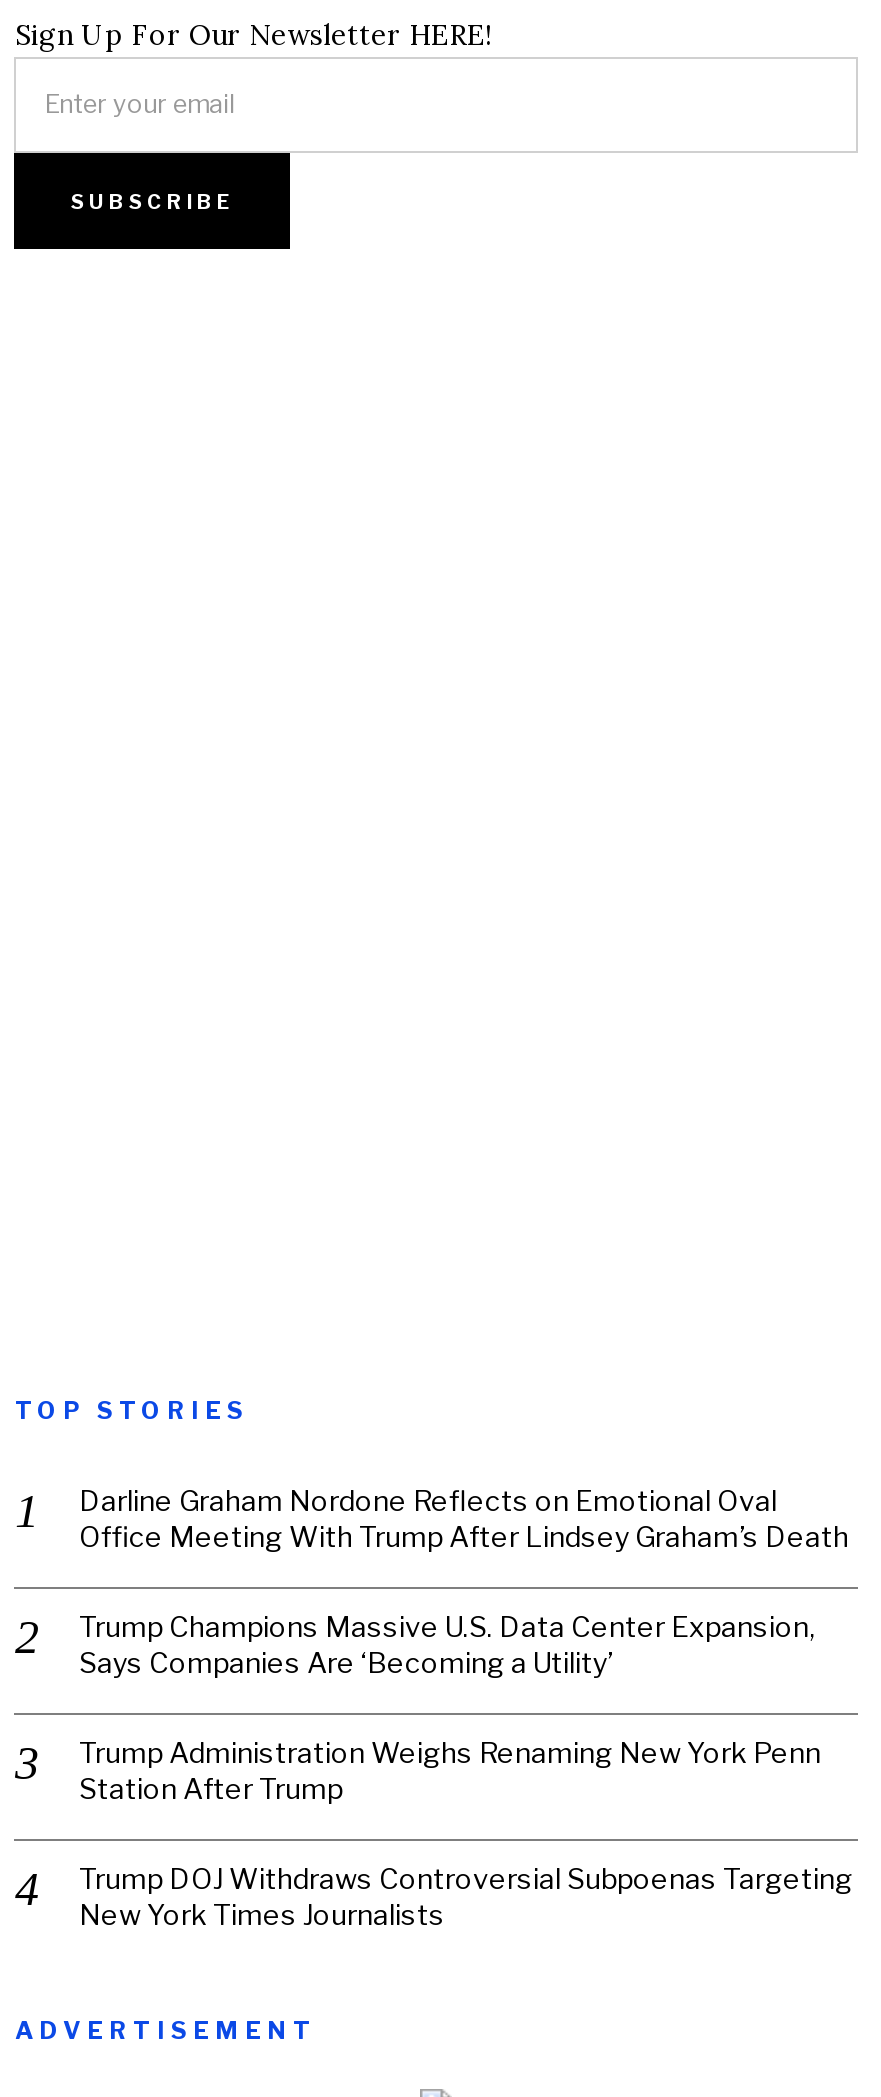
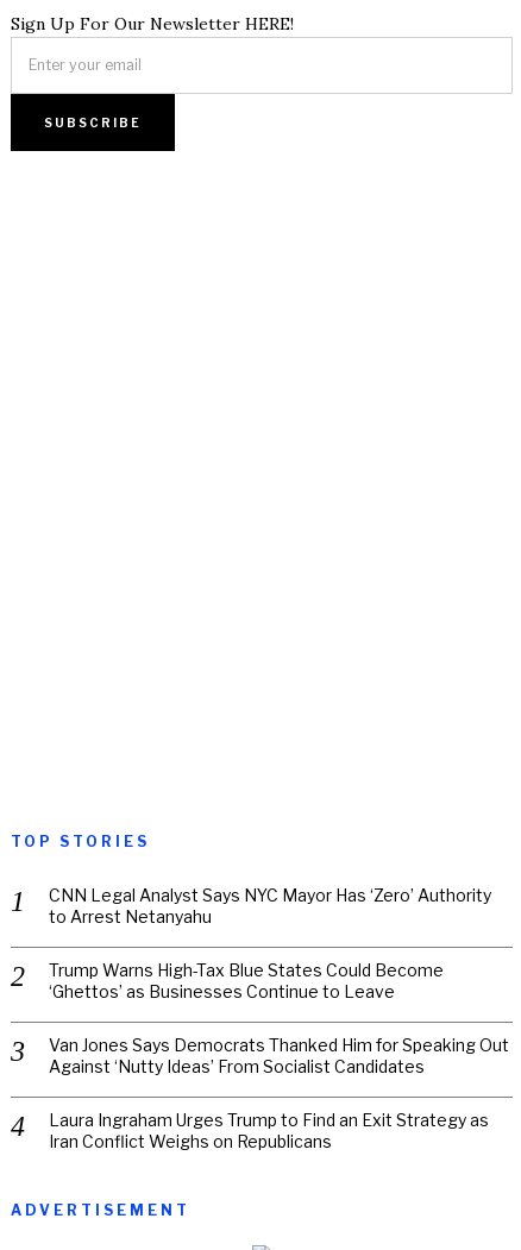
- Darline Graham Nordone Reflects on Emotional Oval
- Office Meeting With Trump After Lindsey Graham’s Death
+ CNN Legal Analyst Says NYC Mayor Has ‘Zero’ Authority
+ to Arrest Netanyahu

- Trump Champions Massive U.S. Data Center Expansion,
- Says Companies Are ‘Becoming a Utility’
+ Trump Warns High-Tax Blue States Could Become
+ ‘Ghettos’ as Businesses Continue to Leave

- Trump Administration Weighs Renaming New York Penn
- Station After Trump
+ Van Jones Says Democrats Thanked Him for Speaking Out
+ Against ‘Nutty Ideas’ From Socialist Candidates

- Trump DOJ Withdraws Controversial Subpoenas Targeting
- New York Times Journalists
+ Laura Ingraham Urges Trump to Find an Exit Strategy as
+ Iran Conflict Weighs on Republicans
